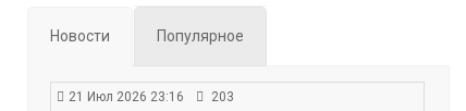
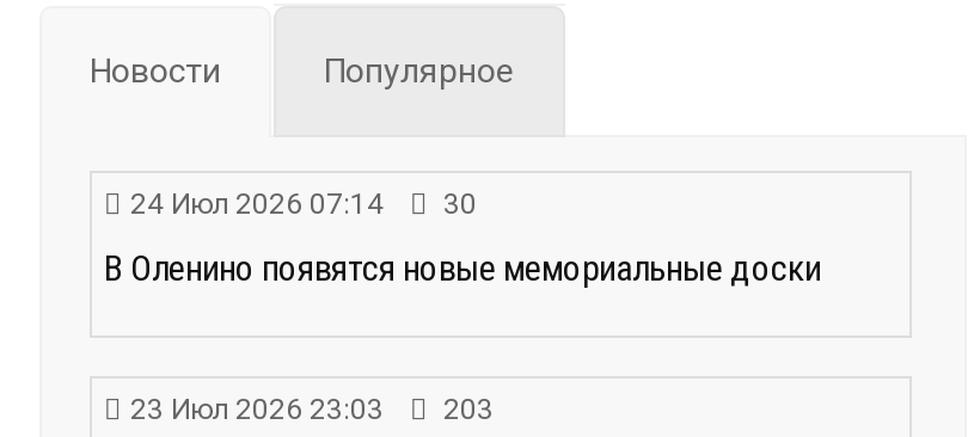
- 21 Июл 2026 23:16
+ 24 Июл 2026 07:14
+ 30
+ В Оленино появятся новые мемориальные доски
+ 23 Июл 2026 23:03
